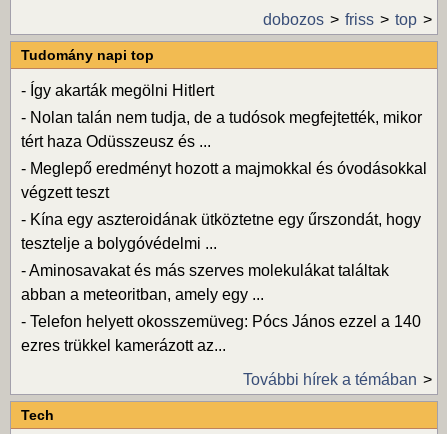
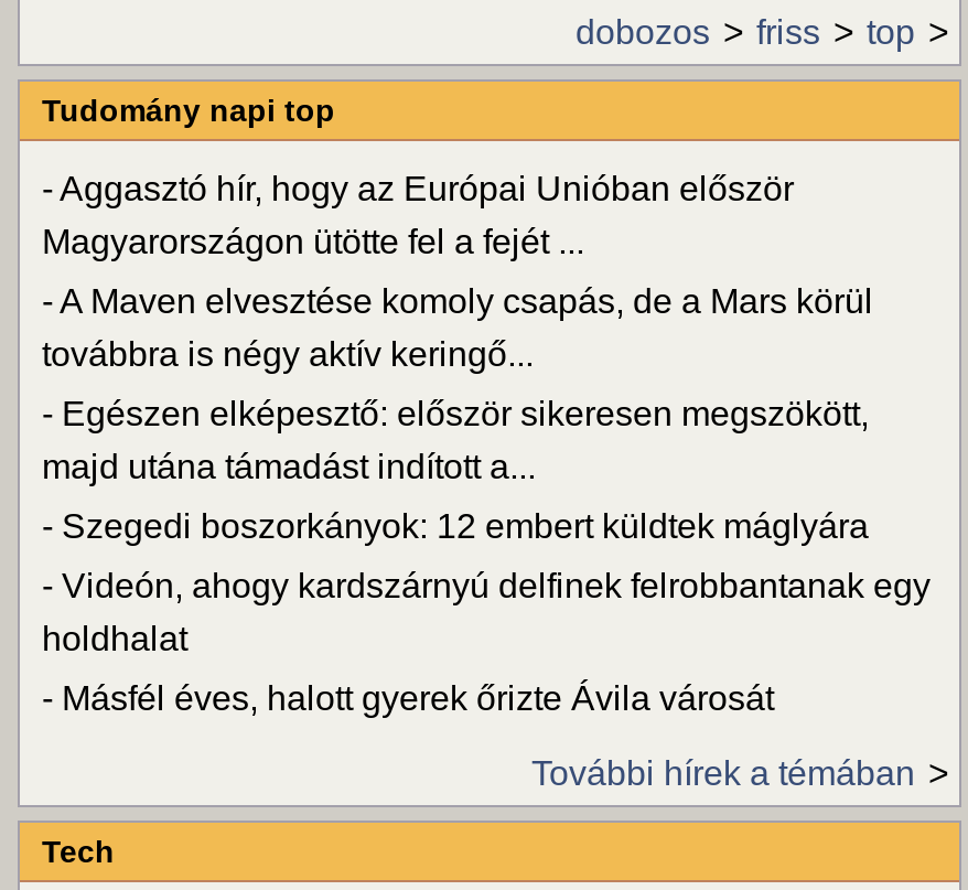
- - Így akarták megölni Hitlert
+ - Aggasztó hír, hogy az Európai Unióban először
+ Magyarországon ütötte fel a fejét ...

- - Nolan talán nem tudja, de a tudósok megfejtették, mikor
- tért haza Odüsszeusz és ...
+ - A Maven elvesztése komoly csapás, de a Mars körül
+ továbbra is négy aktív keringő...

- - Meglepő eredményt hozott a majmokkal és óvodásokkal
- végzett teszt
+ - Egészen elképesztő: először sikeresen megszökött,
+ majd utána támadást indított a...

- - Kína egy aszteroidának ütköztetne egy űrszondát, hogy
- tesztelje a bolygóvédelmi ...
+ - Szegedi boszorkányok: 12 embert küldtek máglyára

- - Aminosavakat és más szerves molekulákat találtak
- abban a meteoritban, amely egy ...
+ - Videón, ahogy kardszárnyú delfinek felrobbantanak egy
+ holdhalat

- - Telefon helyett okosszemüveg: Pócs János ezzel a 140
- ezres trükkel kamerázott az...
+ - Másfél éves, halott gyerek őrizte Ávila városát
